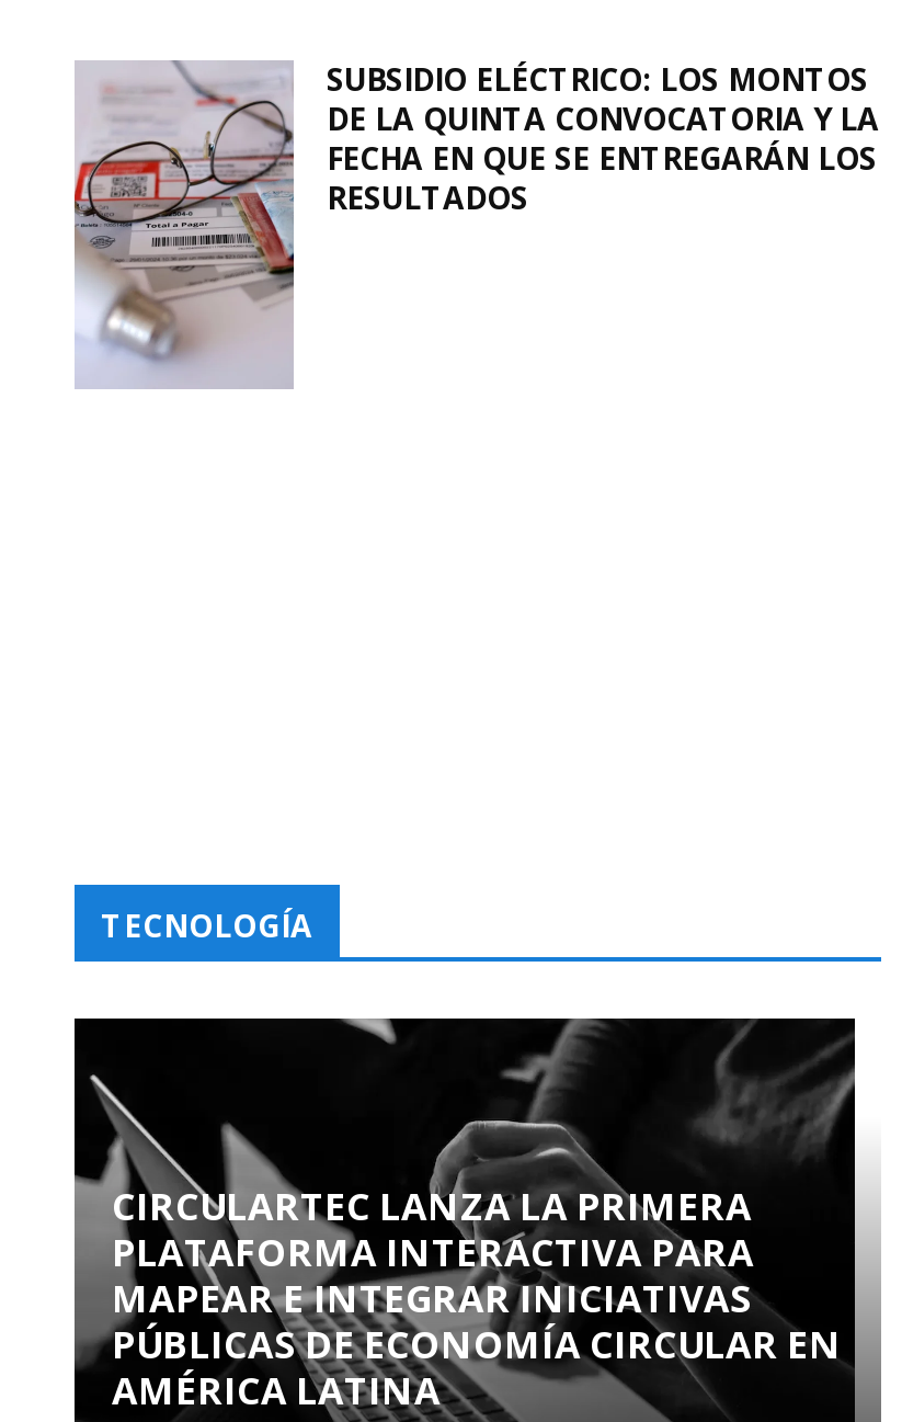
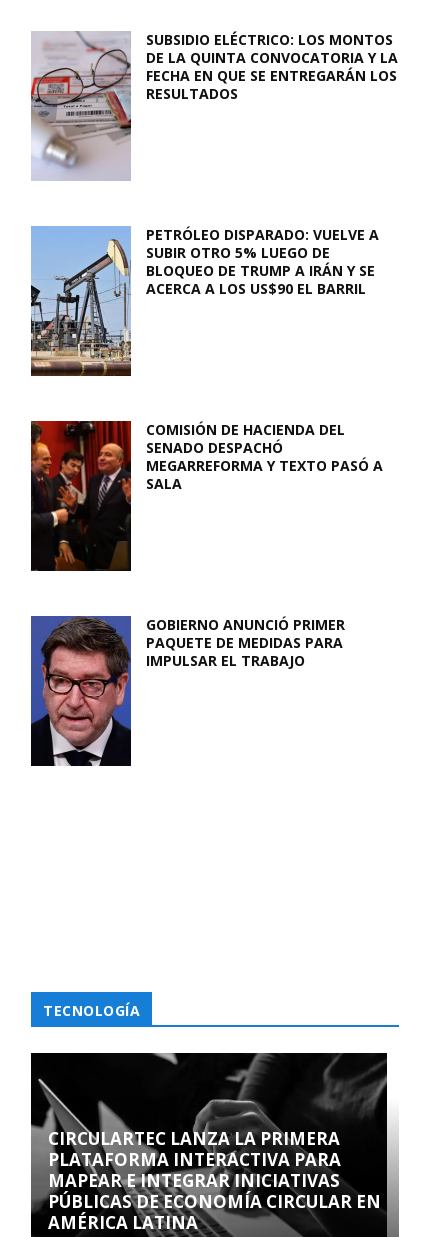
+ [image]
+ PETRÓLEO DISPARADO: VUELVE A
+ SUBIR OTRO 5% LUEGO DE
+ BLOQUEO DE TRUMP A IRÁN Y SE
+ ACERCA A LOS US$90 EL BARRIL

+ [image]
+ COMISIÓN DE HACIENDA DEL
+ SENADO DESPACHÓ
+ MEGARREFORMA Y TEXTO PASÓ A
+ SALA

+ [image]
+ GOBIERNO ANUNCIÓ PRIMER
+ PAQUETE DE MEDIDAS PARA
+ IMPULSAR EL TRABAJO
